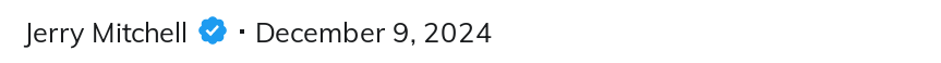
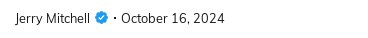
- Jerry Mitchell December 9, 2024
+ Jerry Mitchell October 16, 2024
